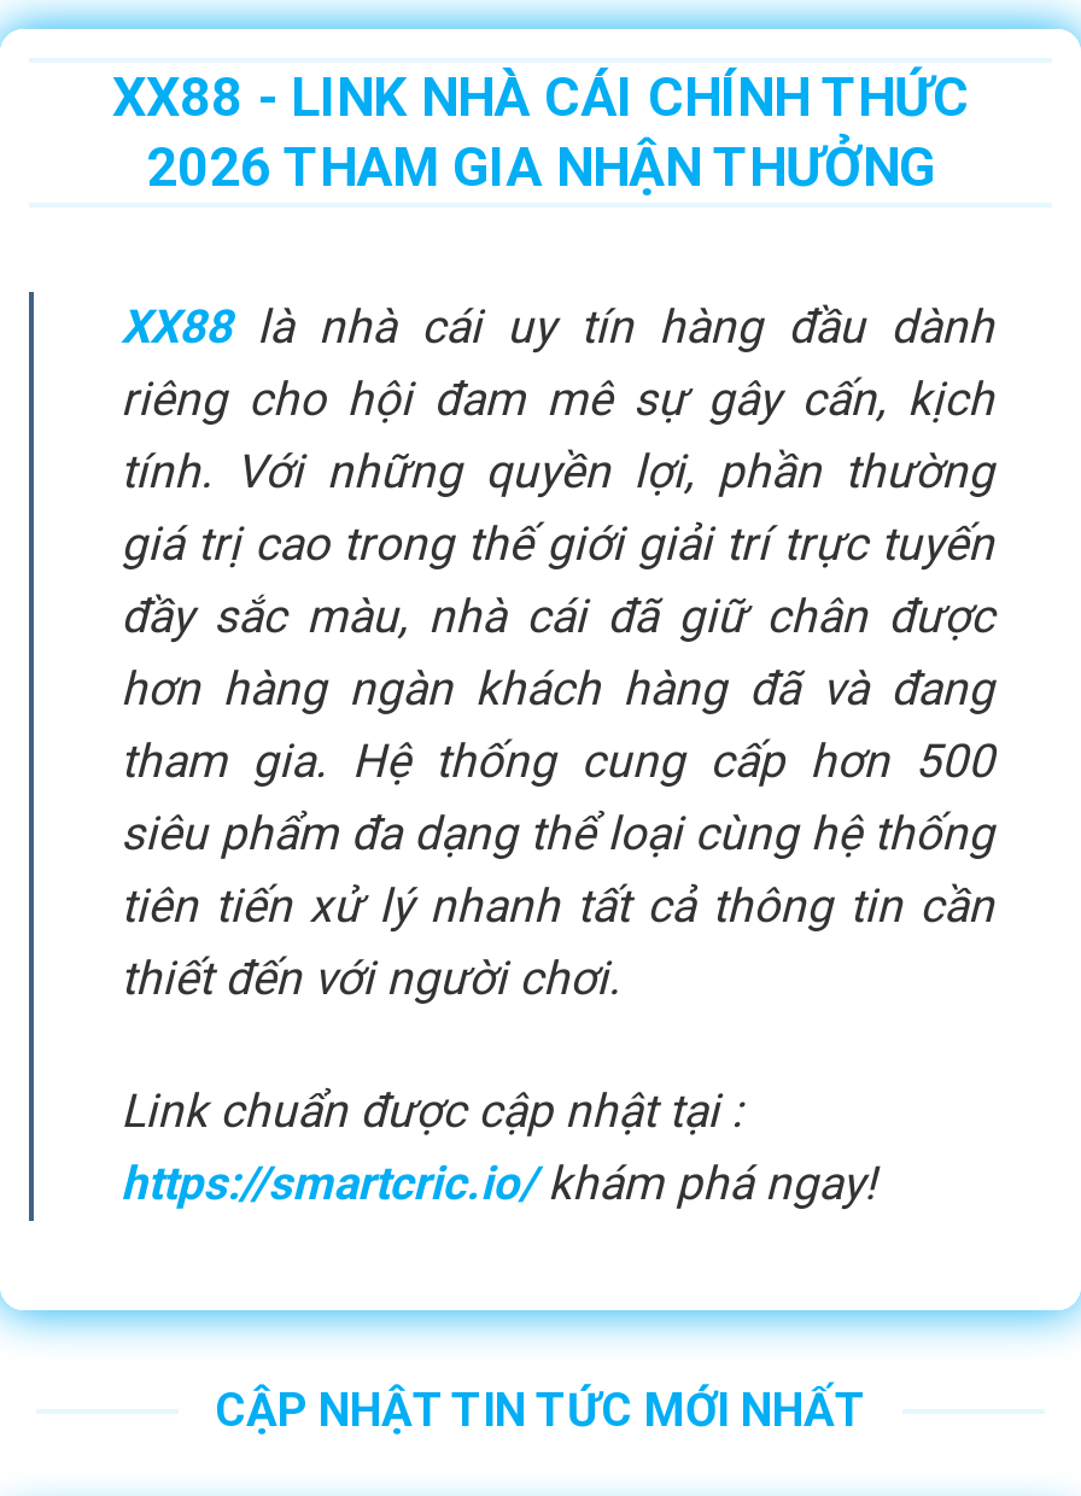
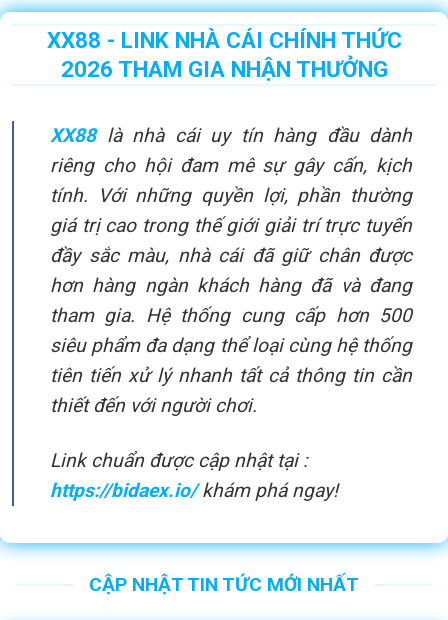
- https://smartcric.io/khám phá ngay!
+ https://bidaex.io/khám phá ngay!
